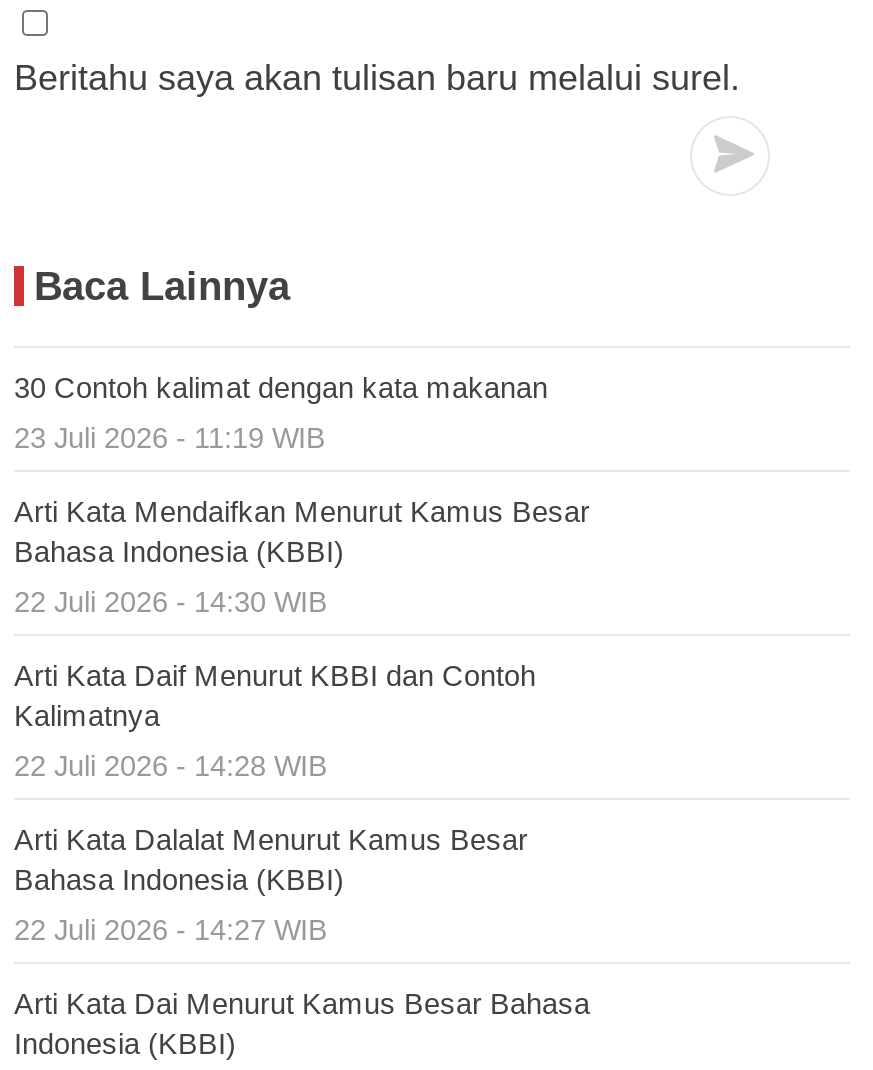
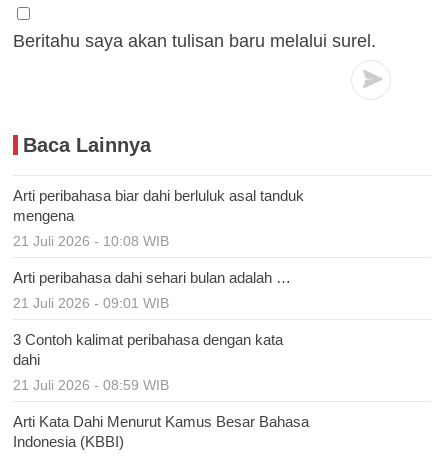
- 30 Contoh kalimat dengan kata makanan
- 23 Juli 2026 - 11:19 WIB
- Arti Kata Mendaifkan Menurut Kamus Besar
- Bahasa Indonesia (KBBI)
- 22 Juli 2026 - 14:30 WIB
- Arti Kata Daif Menurut KBBI dan Contoh
- Kalimatnya
- 22 Juli 2026 - 14:28 WIB
- Arti Kata Dalalat Menurut Kamus Besar
- Bahasa Indonesia (KBBI)
- 22 Juli 2026 - 14:27 WIB
- Arti Kata Dai Menurut Kamus Besar Bahasa
+ Arti peribahasa biar dahi berluluk asal tanduk
+ mengena
+ 21 Juli 2026 - 10:08 WIB
+ Arti peribahasa dahi sehari bulan adalah …
+ 21 Juli 2026 - 09:01 WIB
+ 3 Contoh kalimat peribahasa dengan kata
+ dahi
+ 21 Juli 2026 - 08:59 WIB
+ Arti Kata Dahi Menurut Kamus Besar Bahasa
